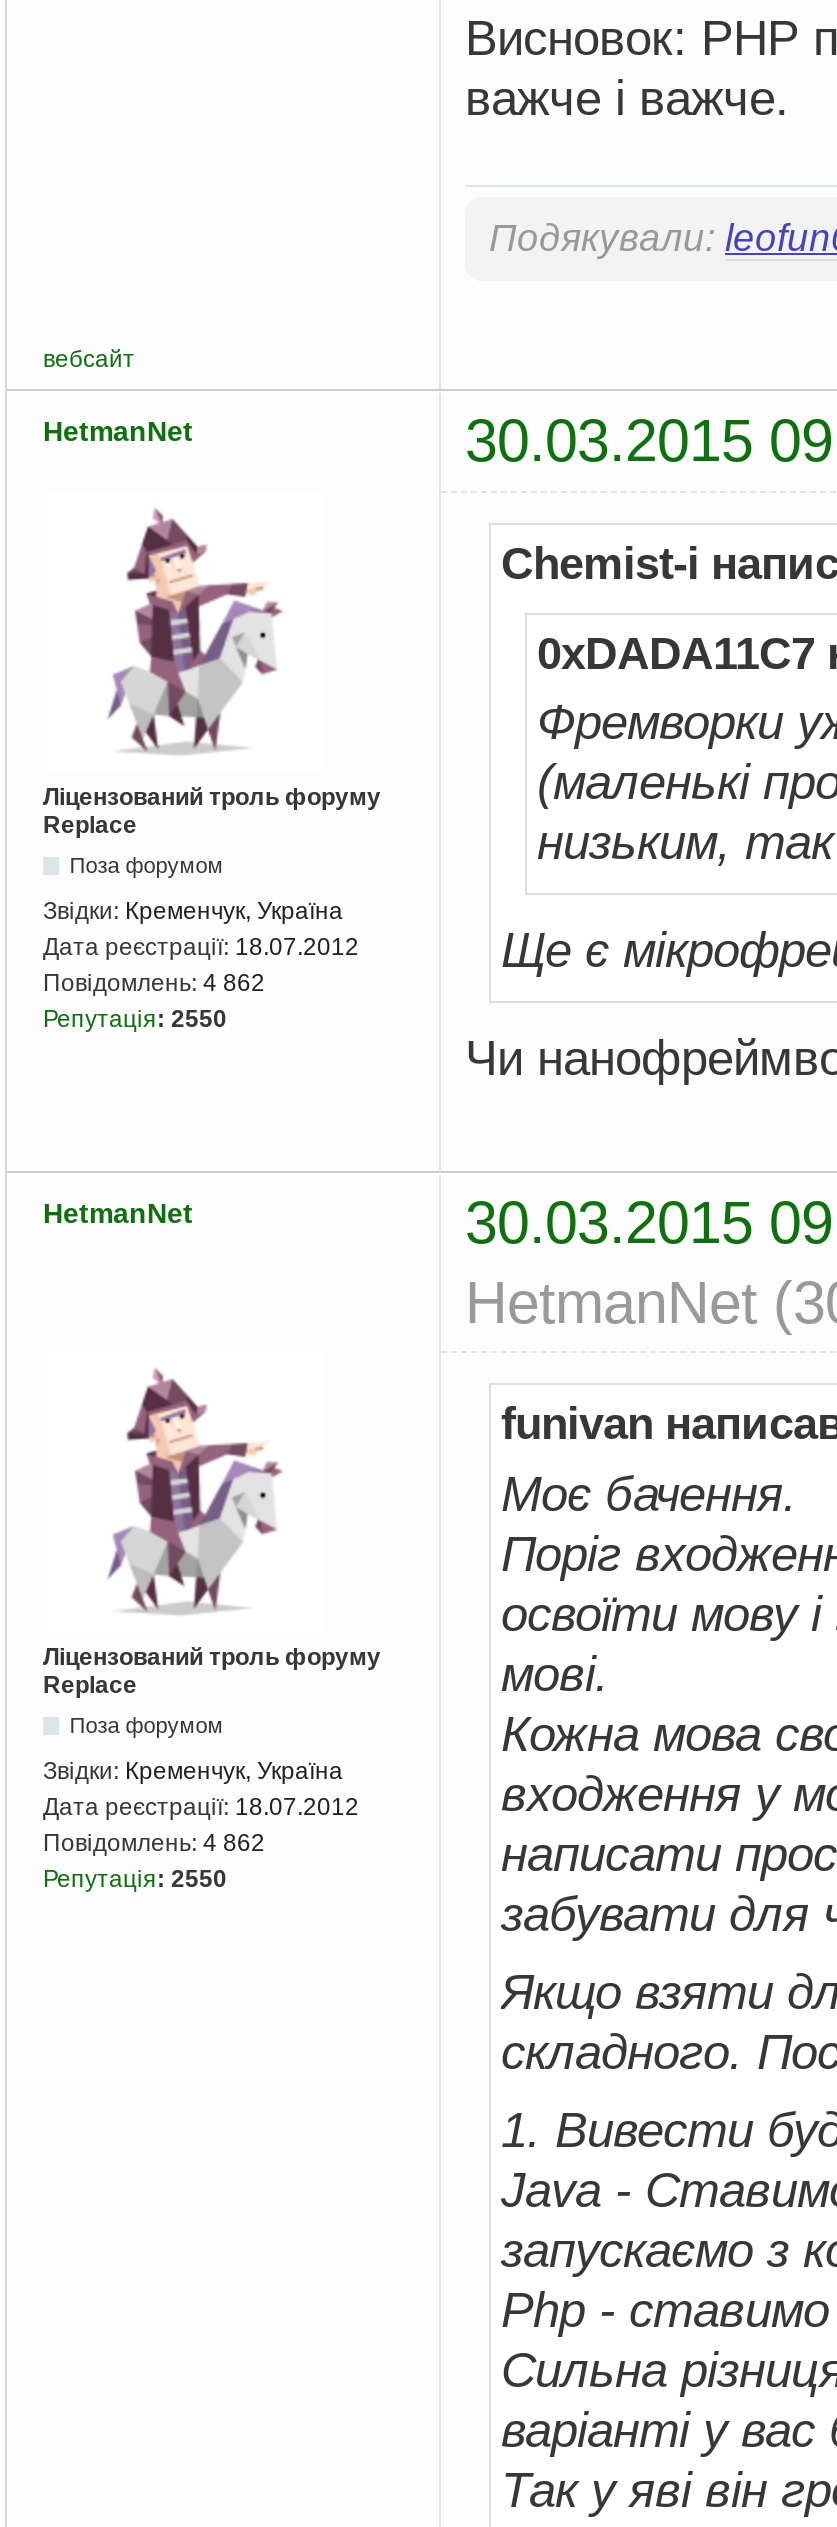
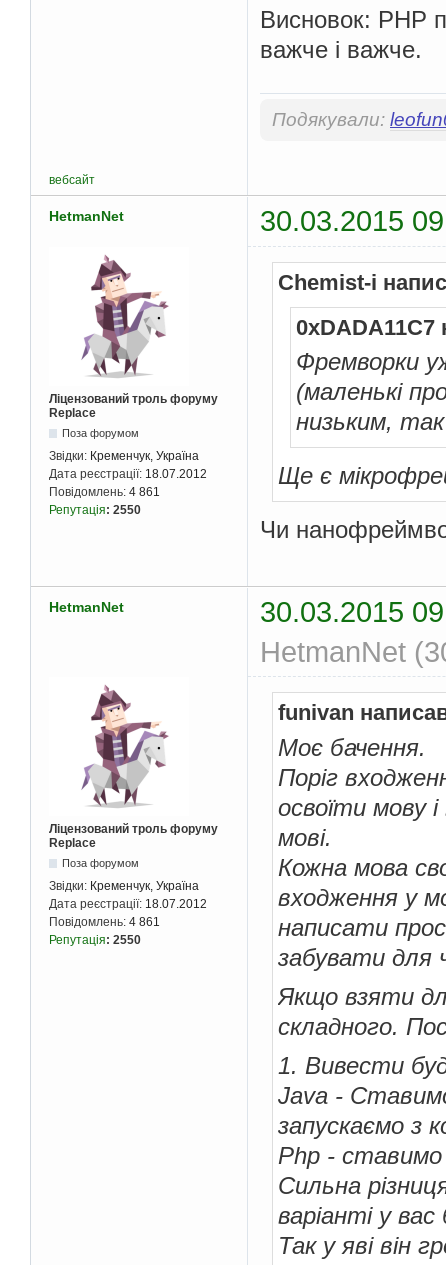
- Повідомлень: 4 862
+ Повідомлень: 4 861

- Повідомлень: 4 862
+ Повідомлень: 4 861
